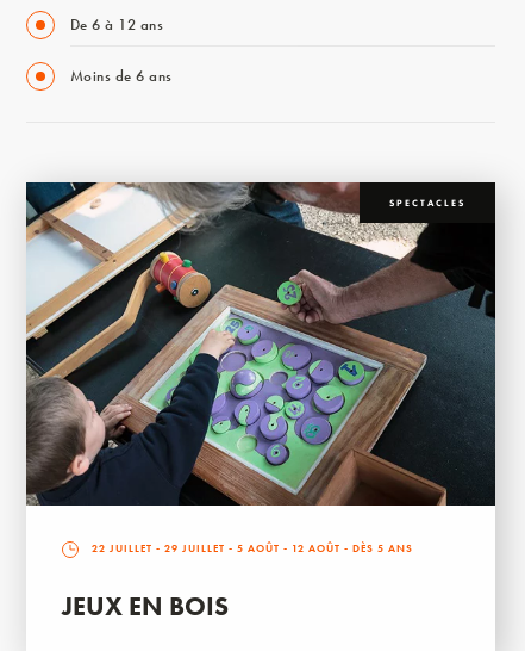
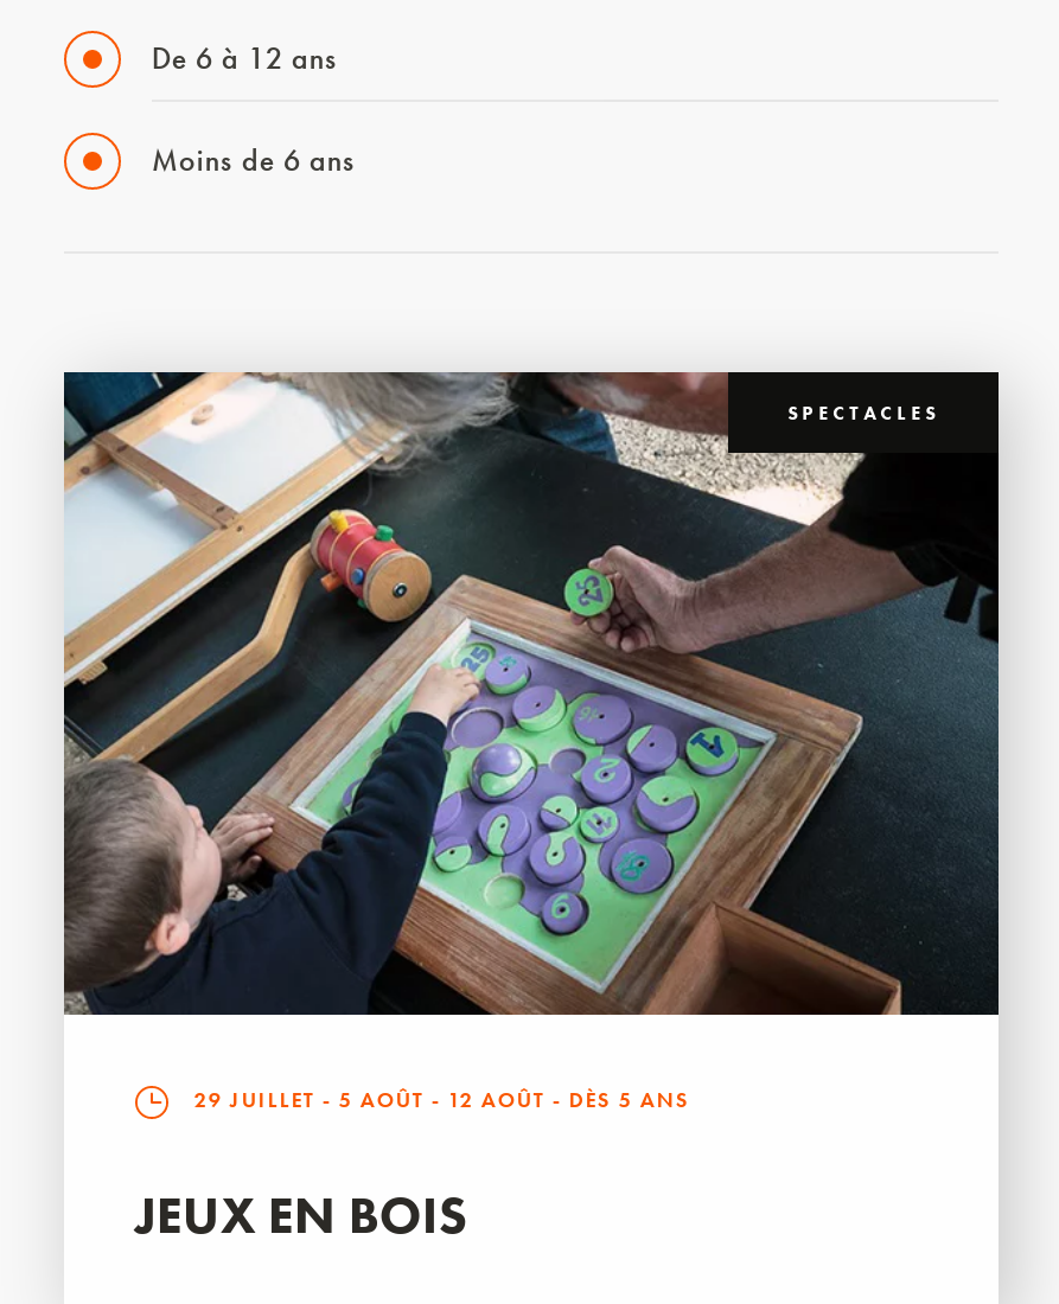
- 22 JUILLET - 29 JUILLET - 5 AOÛT - 12 AOÛT - DÈS 5 ANS
+ 29 JUILLET - 5 AOÛT - 12 AOÛT - DÈS 5 ANS
